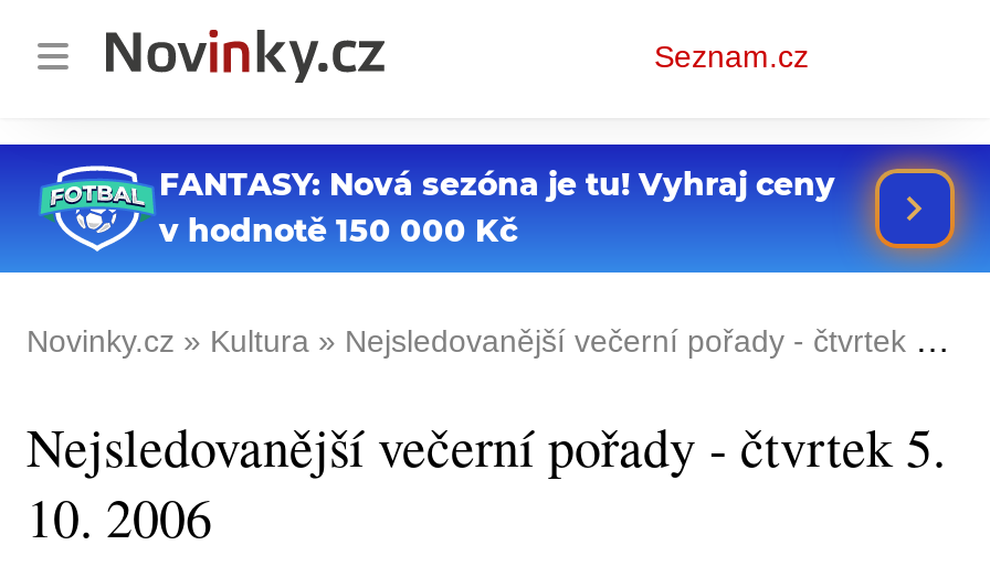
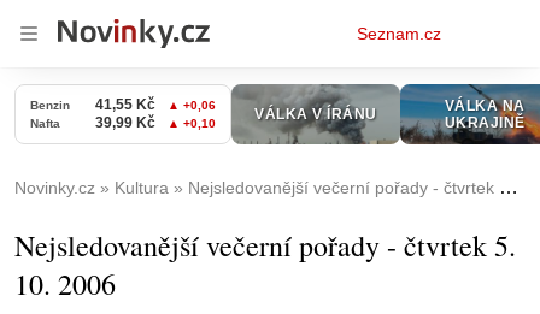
- [image]
+ [image]
